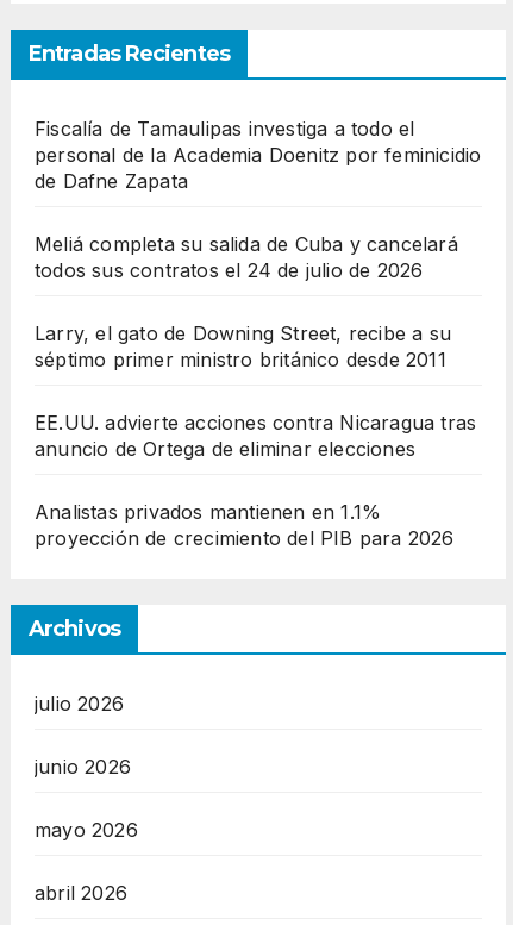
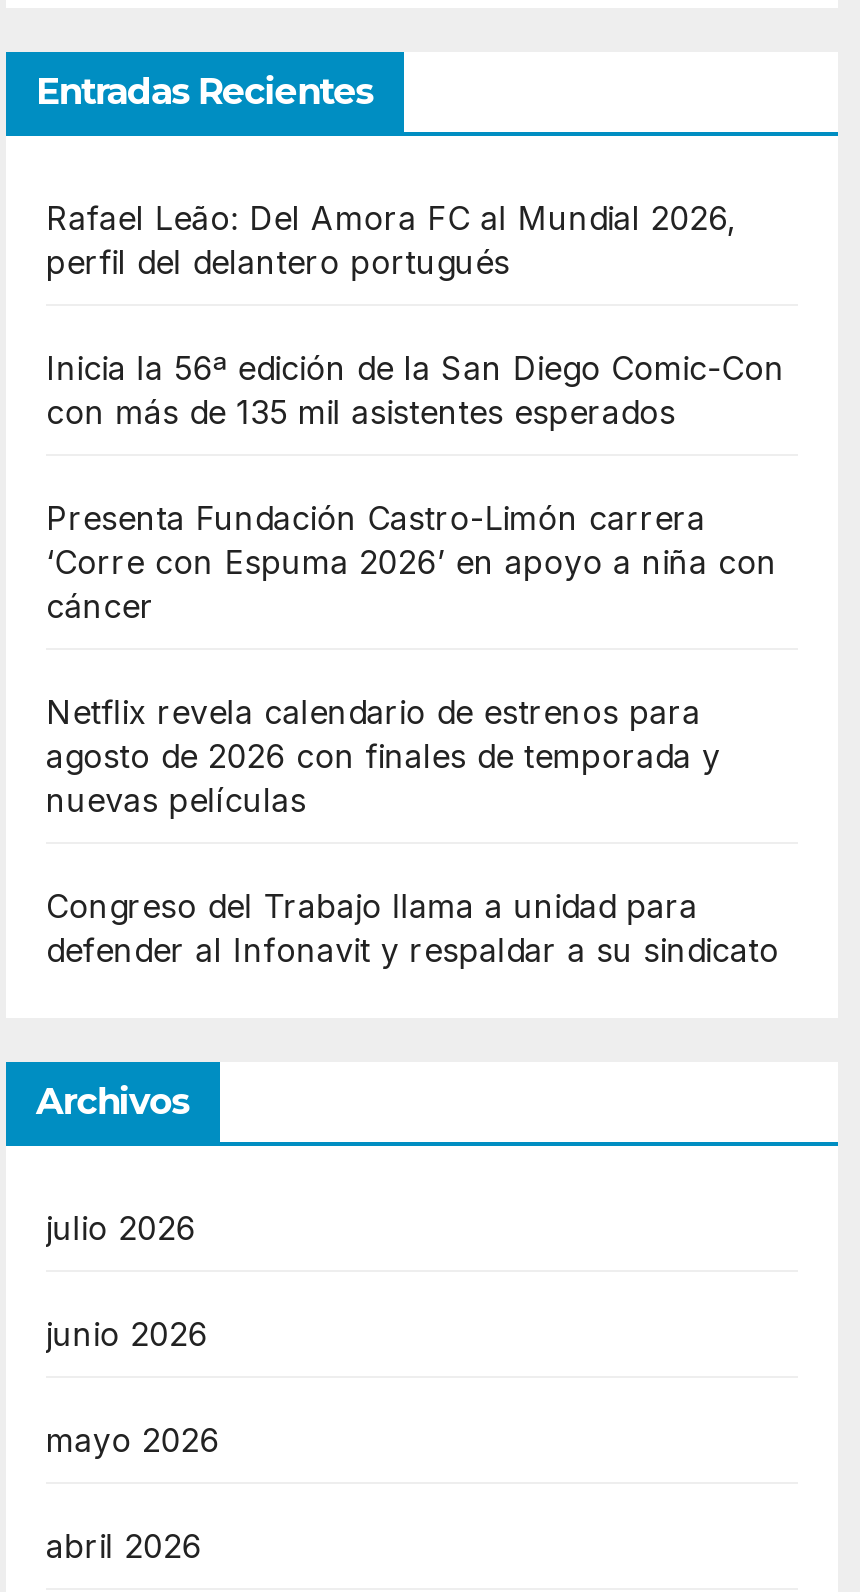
- Fiscalía de Tamaulipas investiga a todo el
- personal de la Academia Doenitz por feminicidio
- de Dafne Zapata
+ Rafael Leão: Del Amora FC al Mundial 2026,
+ perfil del delantero portugués

- Meliá completa su salida de Cuba y cancelará
- todos sus contratos el 24 de julio de 2026
+ Inicia la 56ª edición de la San Diego Comic-Con
+ con más de 135 mil asistentes esperados

- Larry, el gato de Downing Street, recibe a su
- séptimo primer ministro británico desde 2011
+ Presenta Fundación Castro-Limón carrera
+ ‘Corre con Espuma 2026’ en apoyo a niña con
+ cáncer

- EE.UU. advierte acciones contra Nicaragua tras
- anuncio de Ortega de eliminar elecciones
+ Netflix revela calendario de estrenos para
+ agosto de 2026 con finales de temporada y
+ nuevas películas

- Analistas privados mantienen en 1.1%
- proyección de crecimiento del PIB para 2026
+ Congreso del Trabajo llama a unidad para
+ defender al Infonavit y respaldar a su sindicato
